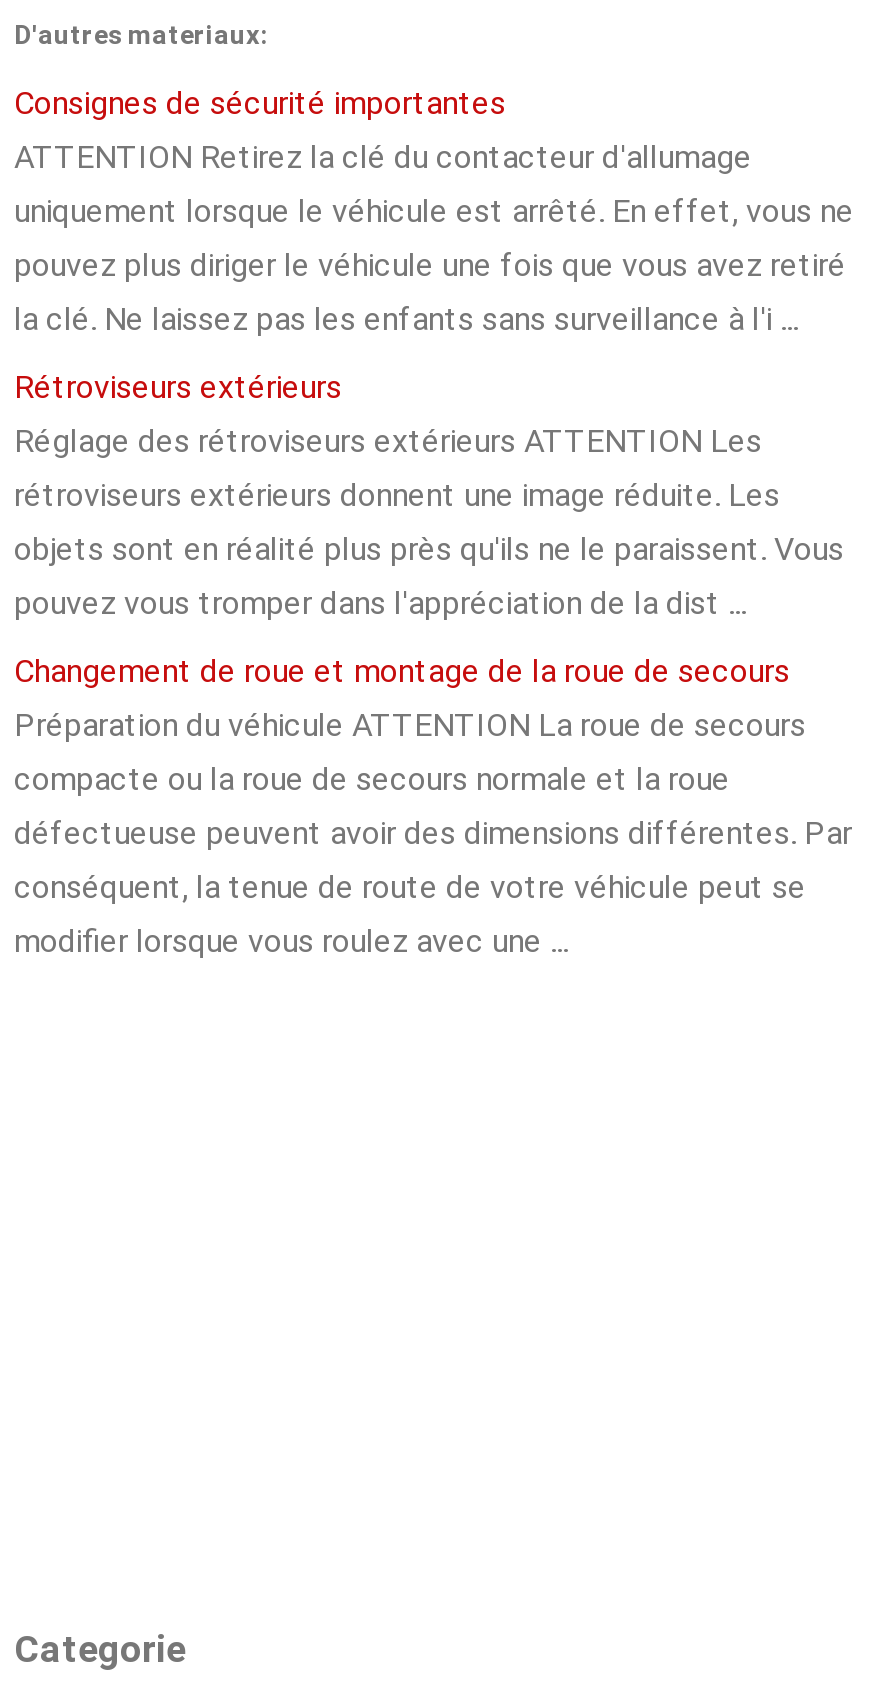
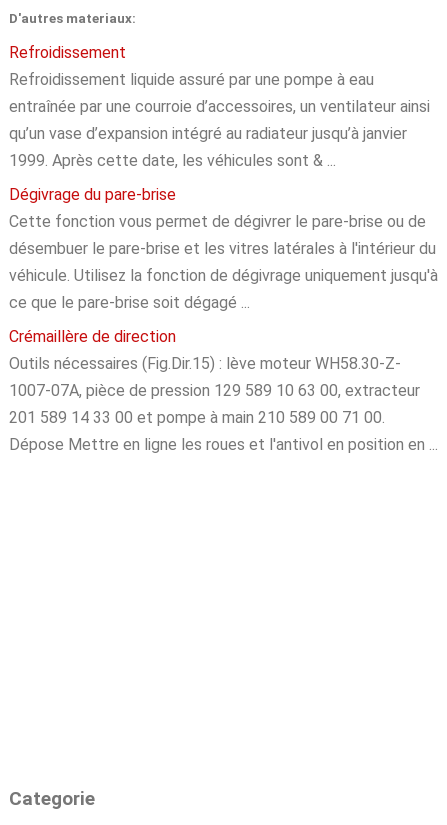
- Consignes de sécurité importantes
- ATTENTION Retirez la clé du contacteur d'allumage
- uniquement lorsque le véhicule est arrêté. En effet, vous ne
- pouvez plus diriger le véhicule une fois que vous avez retiré
- la clé. Ne laissez pas les enfants sans surveillance à l'i ...
+ Refroidissement
+ Refroidissement liquide assuré par une pompe à eau
+ entraînée par une courroie d’accessoires, un ventilateur ainsi
+ qu’un vase d’expansion intégré au radiateur jusqu’à janvier
+ 1999. Après cette date, les véhicules sont & ...

- Rétroviseurs extérieurs
- Réglage des rétroviseurs extérieurs ATTENTION Les
- rétroviseurs extérieurs donnent une image réduite. Les
- objets sont en réalité plus près qu'ils ne le paraissent. Vous
- pouvez vous tromper dans l'appréciation de la dist ...
+ Dégivrage du pare-brise
+ Cette fonction vous permet de dégivrer le pare-brise ou de
+ désembuer le pare-brise et les vitres latérales à l'intérieur du
+ véhicule. Utilisez la fonction de dégivrage uniquement jusqu'à
+ ce que le pare-brise soit dégagé ...

- Changement de roue et montage de la roue de secours
- Préparation du véhicule ATTENTION La roue de secours
- compacte ou la roue de secours normale et la roue
- défectueuse peuvent avoir des dimensions différentes. Par
- conséquent, la tenue de route de votre véhicule peut se
- modifier lorsque vous roulez avec une ...
+ Crémaillère de direction
+ Outils nécessaires (Fig.Dir.15) : lève moteur WH58.30-Z-
+ 1007-07A, pièce de pression 129 589 10 63 00, extracteur
+ 201 589 14 33 00 et pompe à main 210 589 00 71 00.
+ Dépose Mettre en ligne les roues et l'antivol en position en ...
